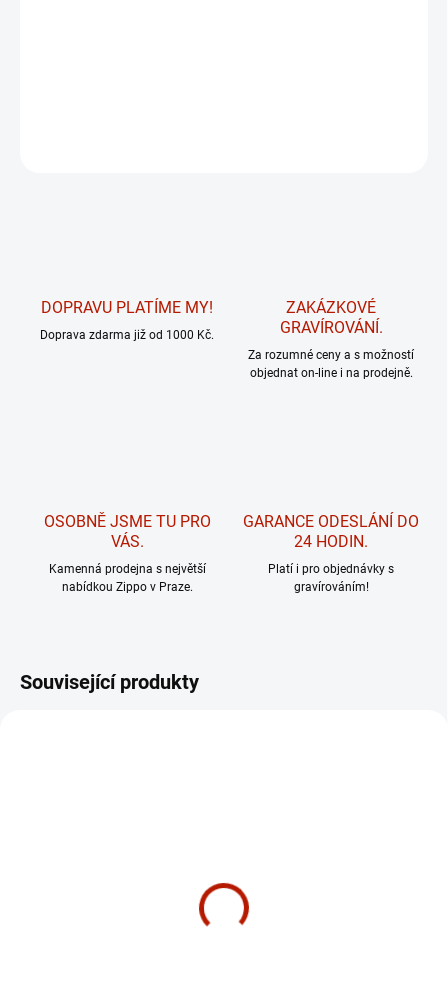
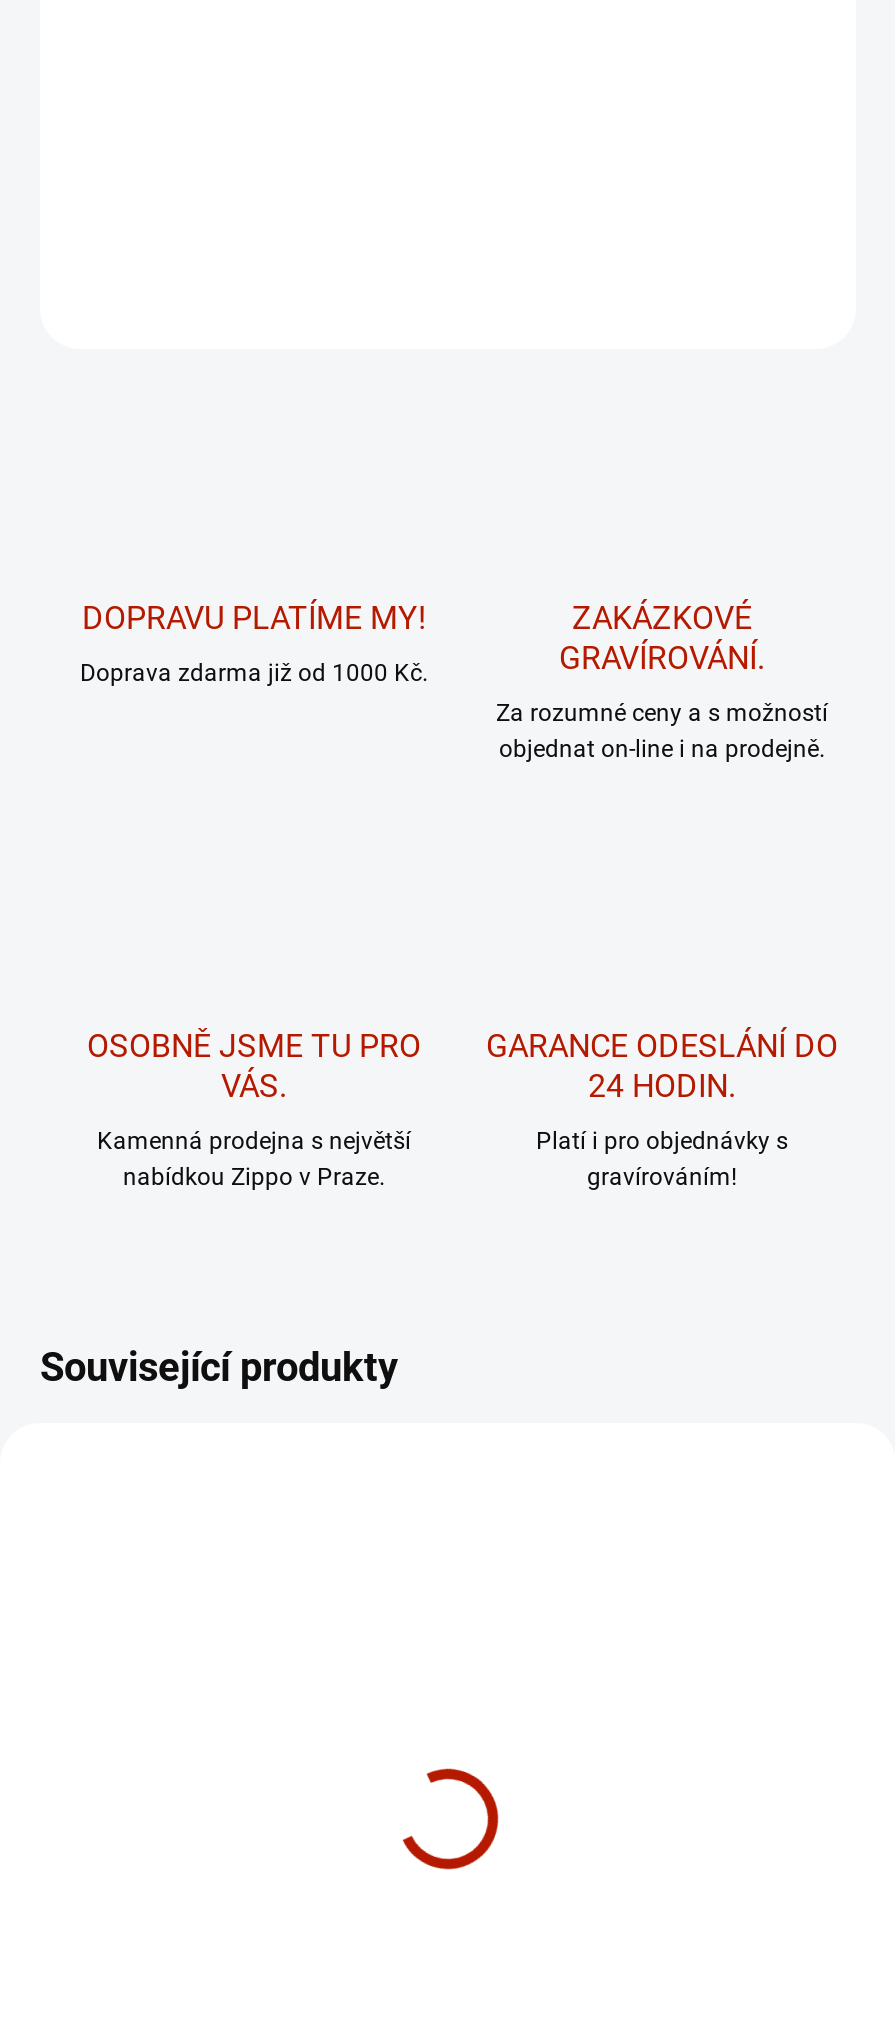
- [image]
+ [image]
